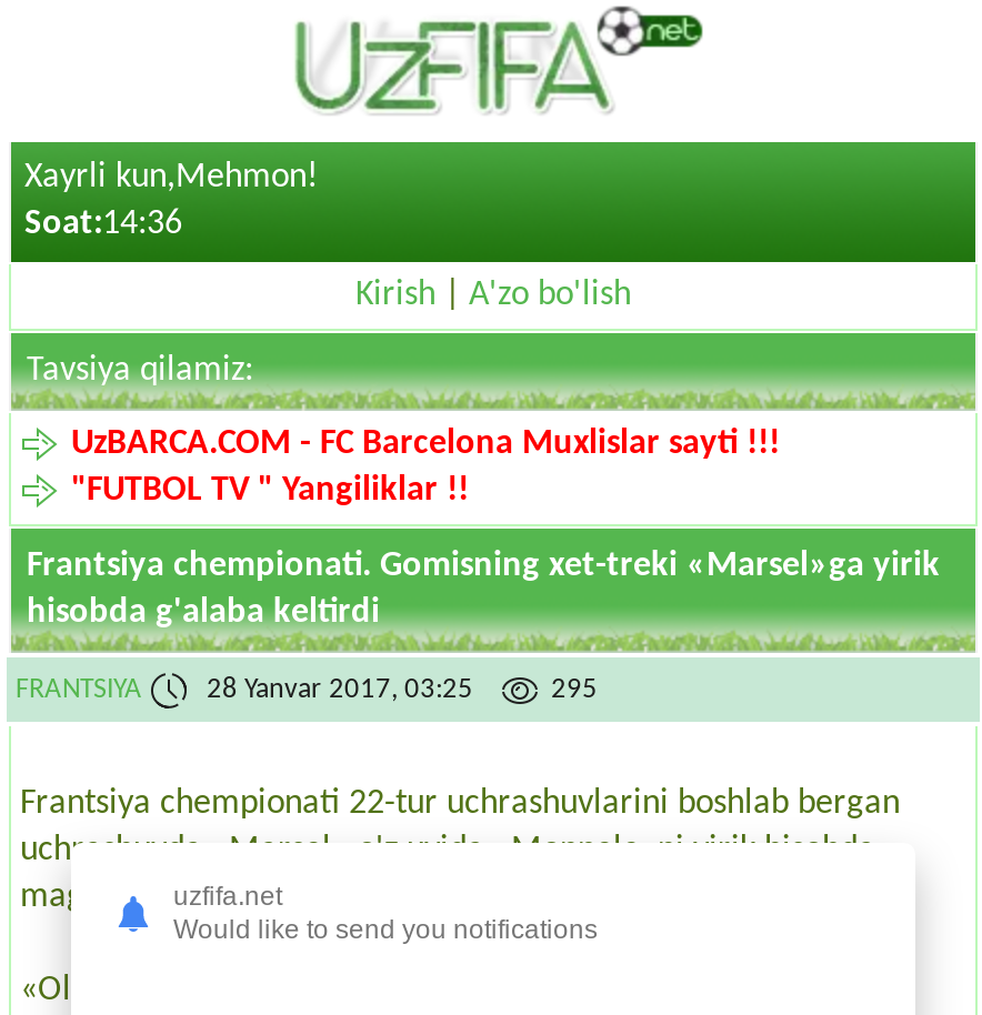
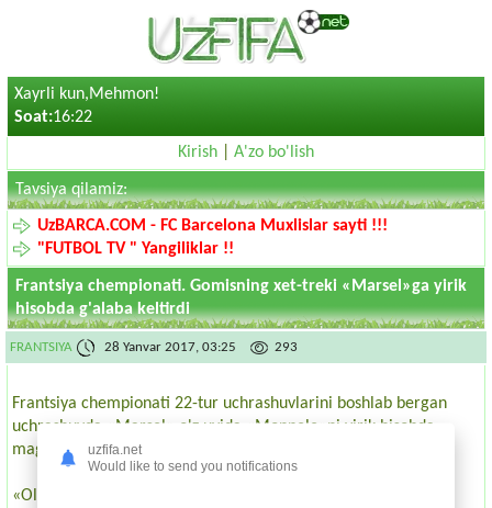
- Soat:14:36
+ Soat:16:22

- FRANTSIYA 28 Yanvar 2017, 03:25 295
+ FRANTSIYA 28 Yanvar 2017, 03:25 293
